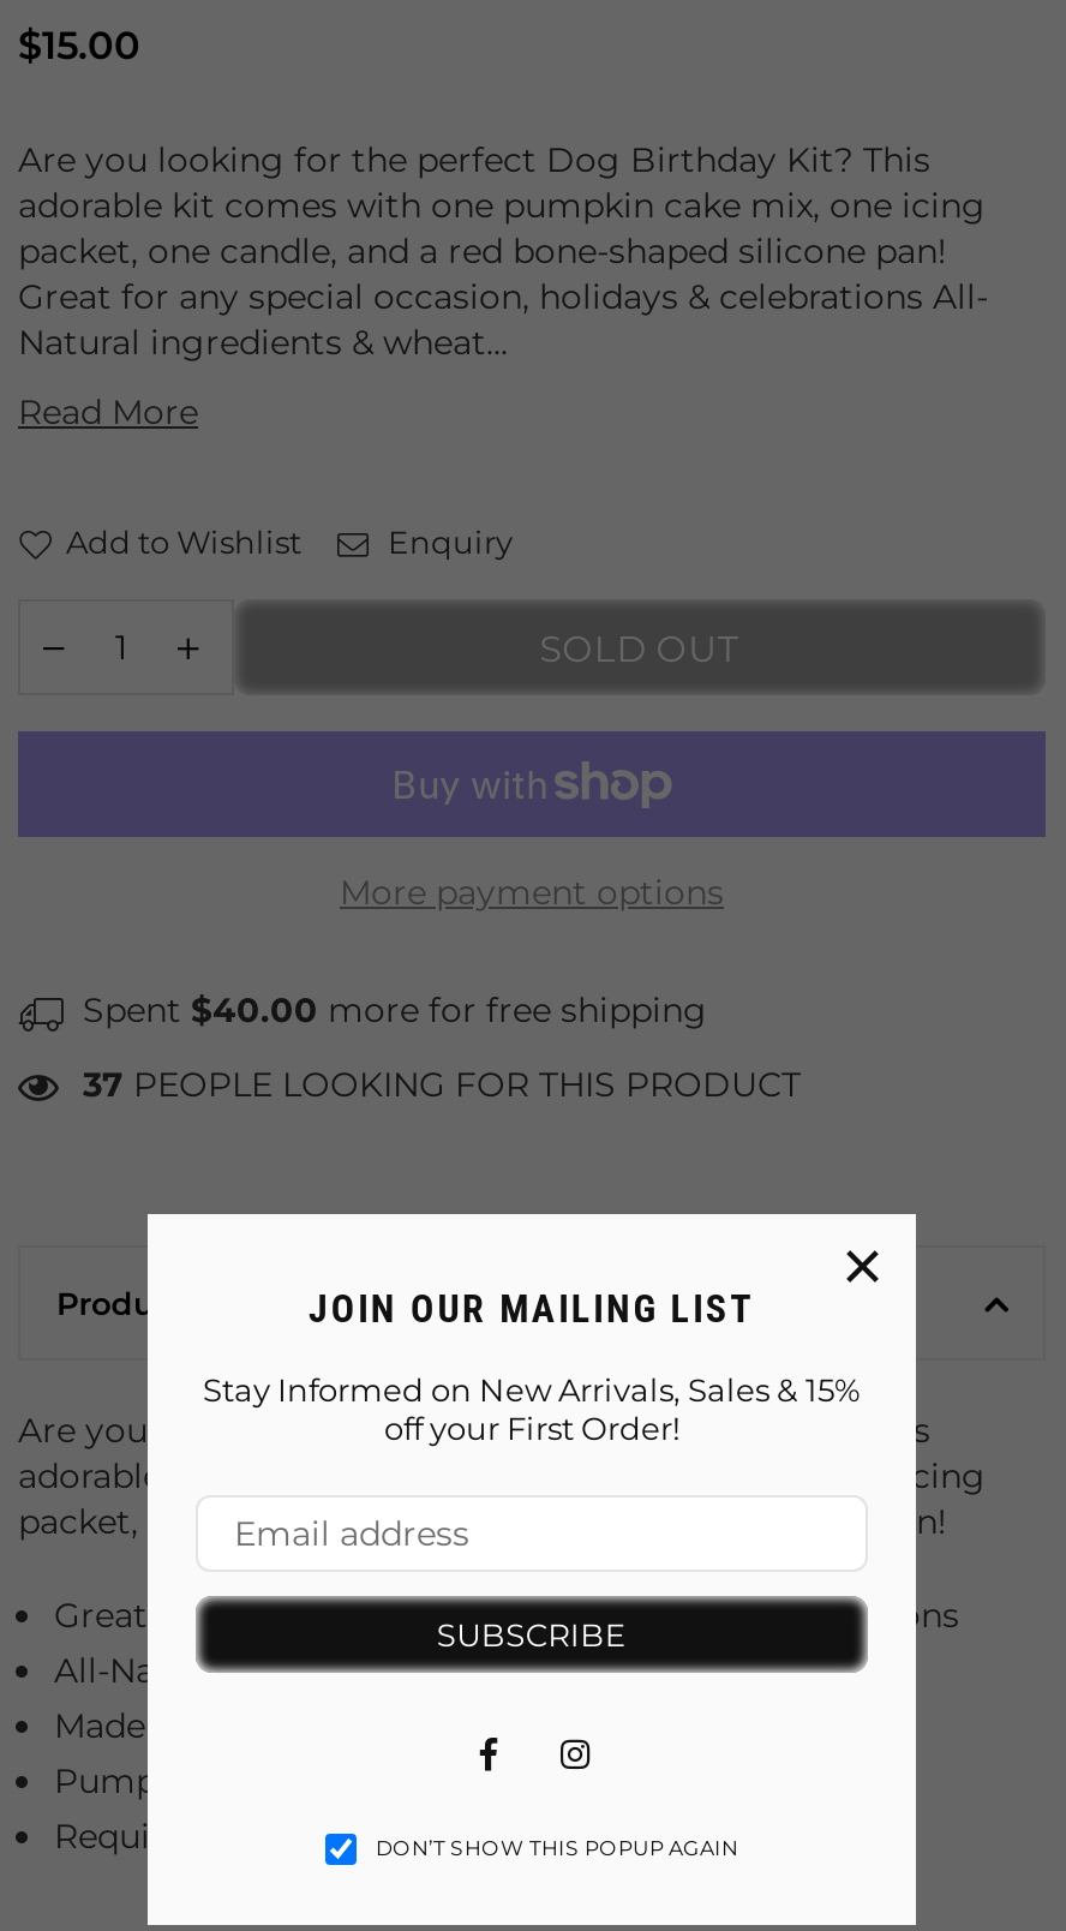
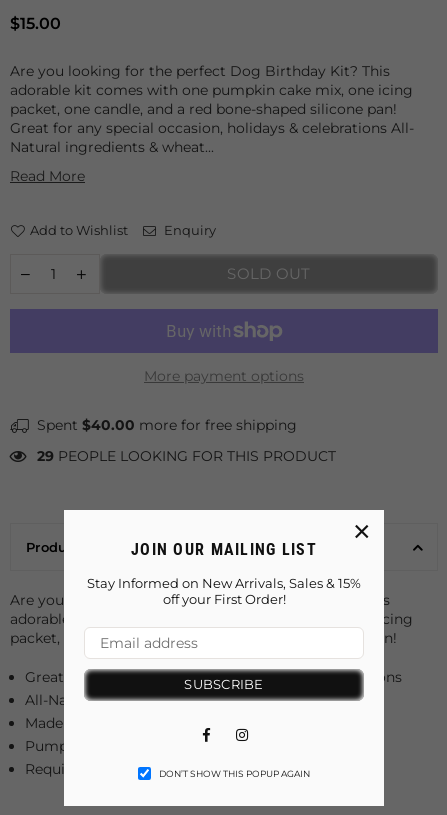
- 37 PEOPLE LOOKING FOR THIS PRODUCT
+ 29 PEOPLE LOOKING FOR THIS PRODUCT
